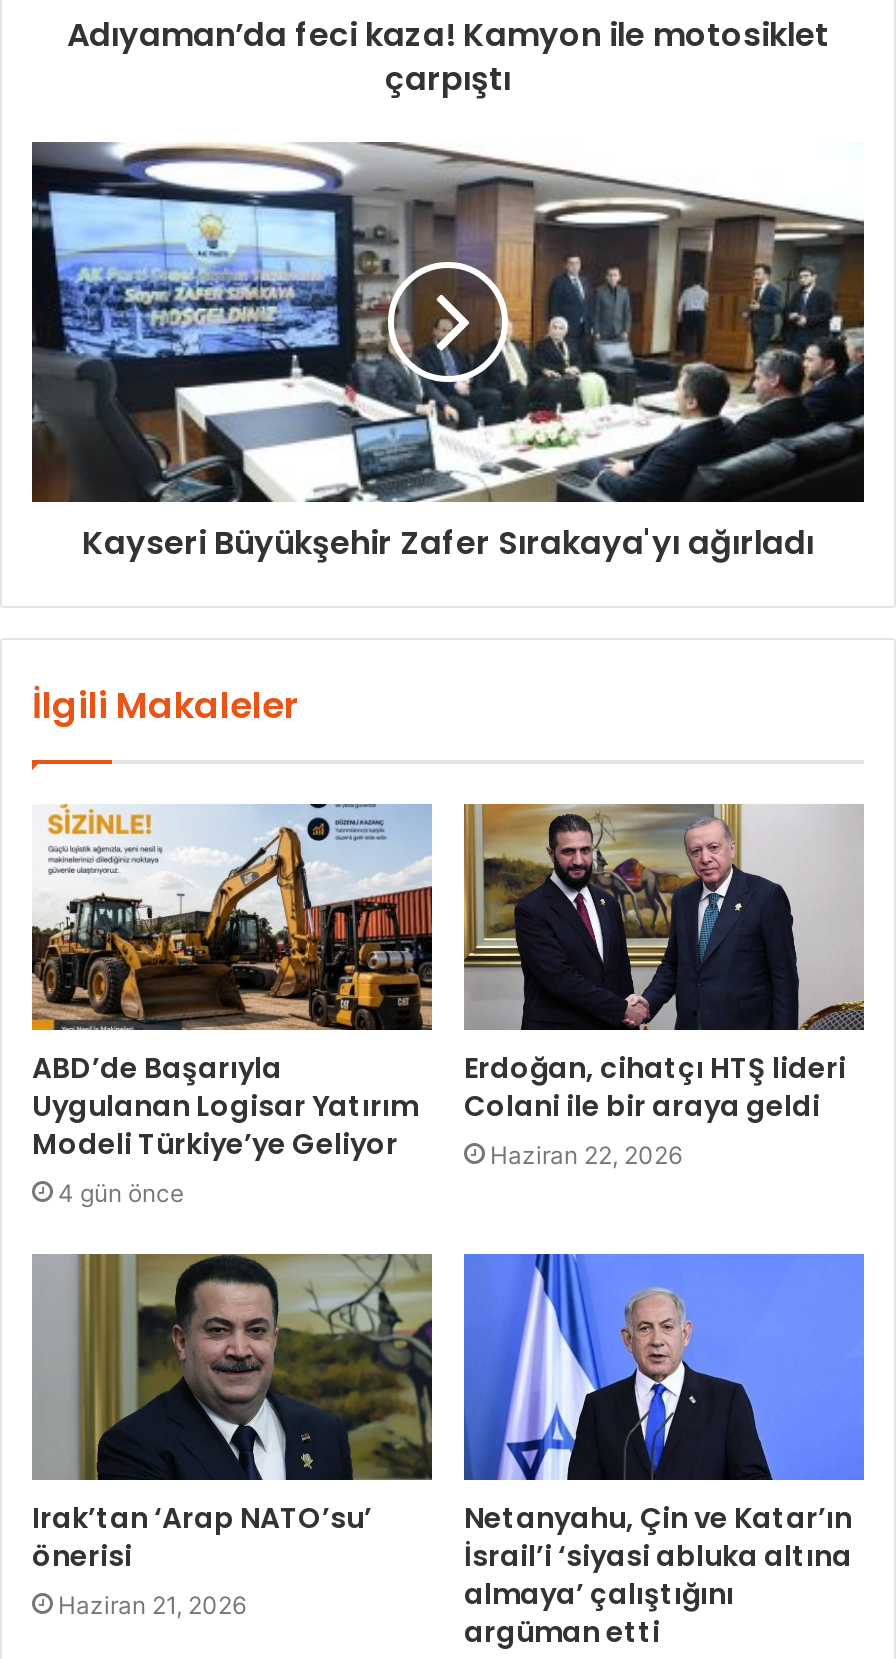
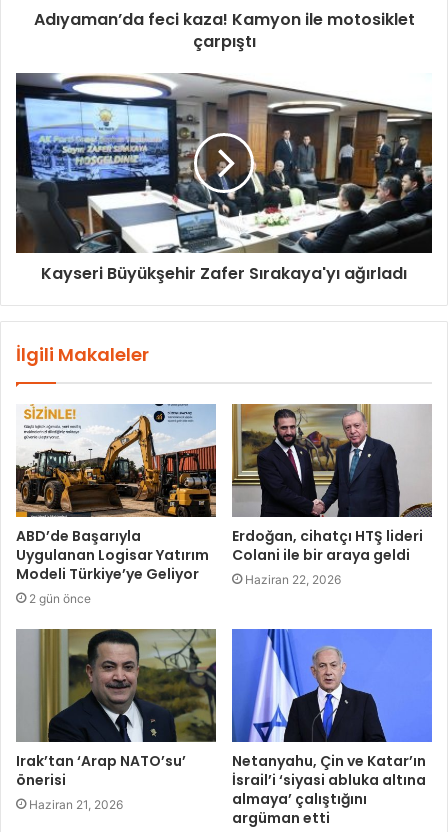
- 4 gün önce
+ 2 gün önce
